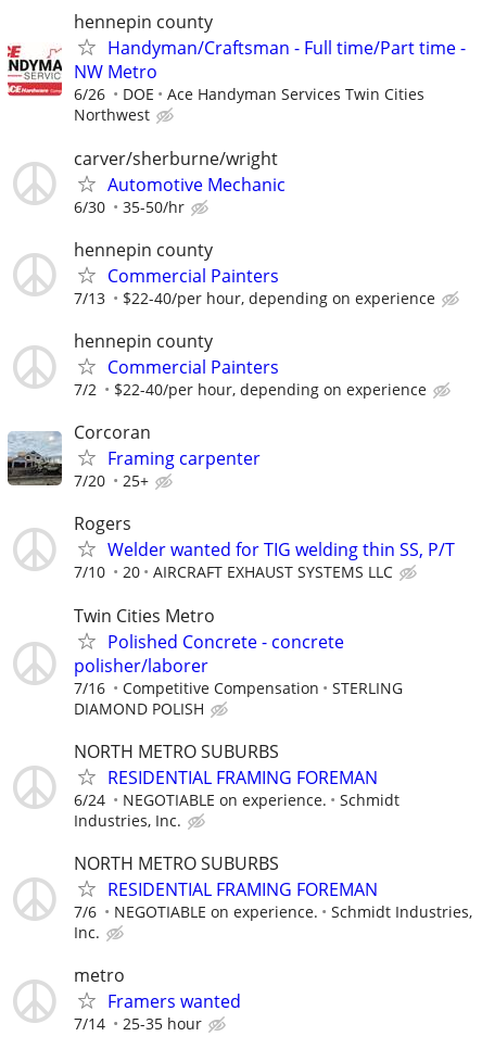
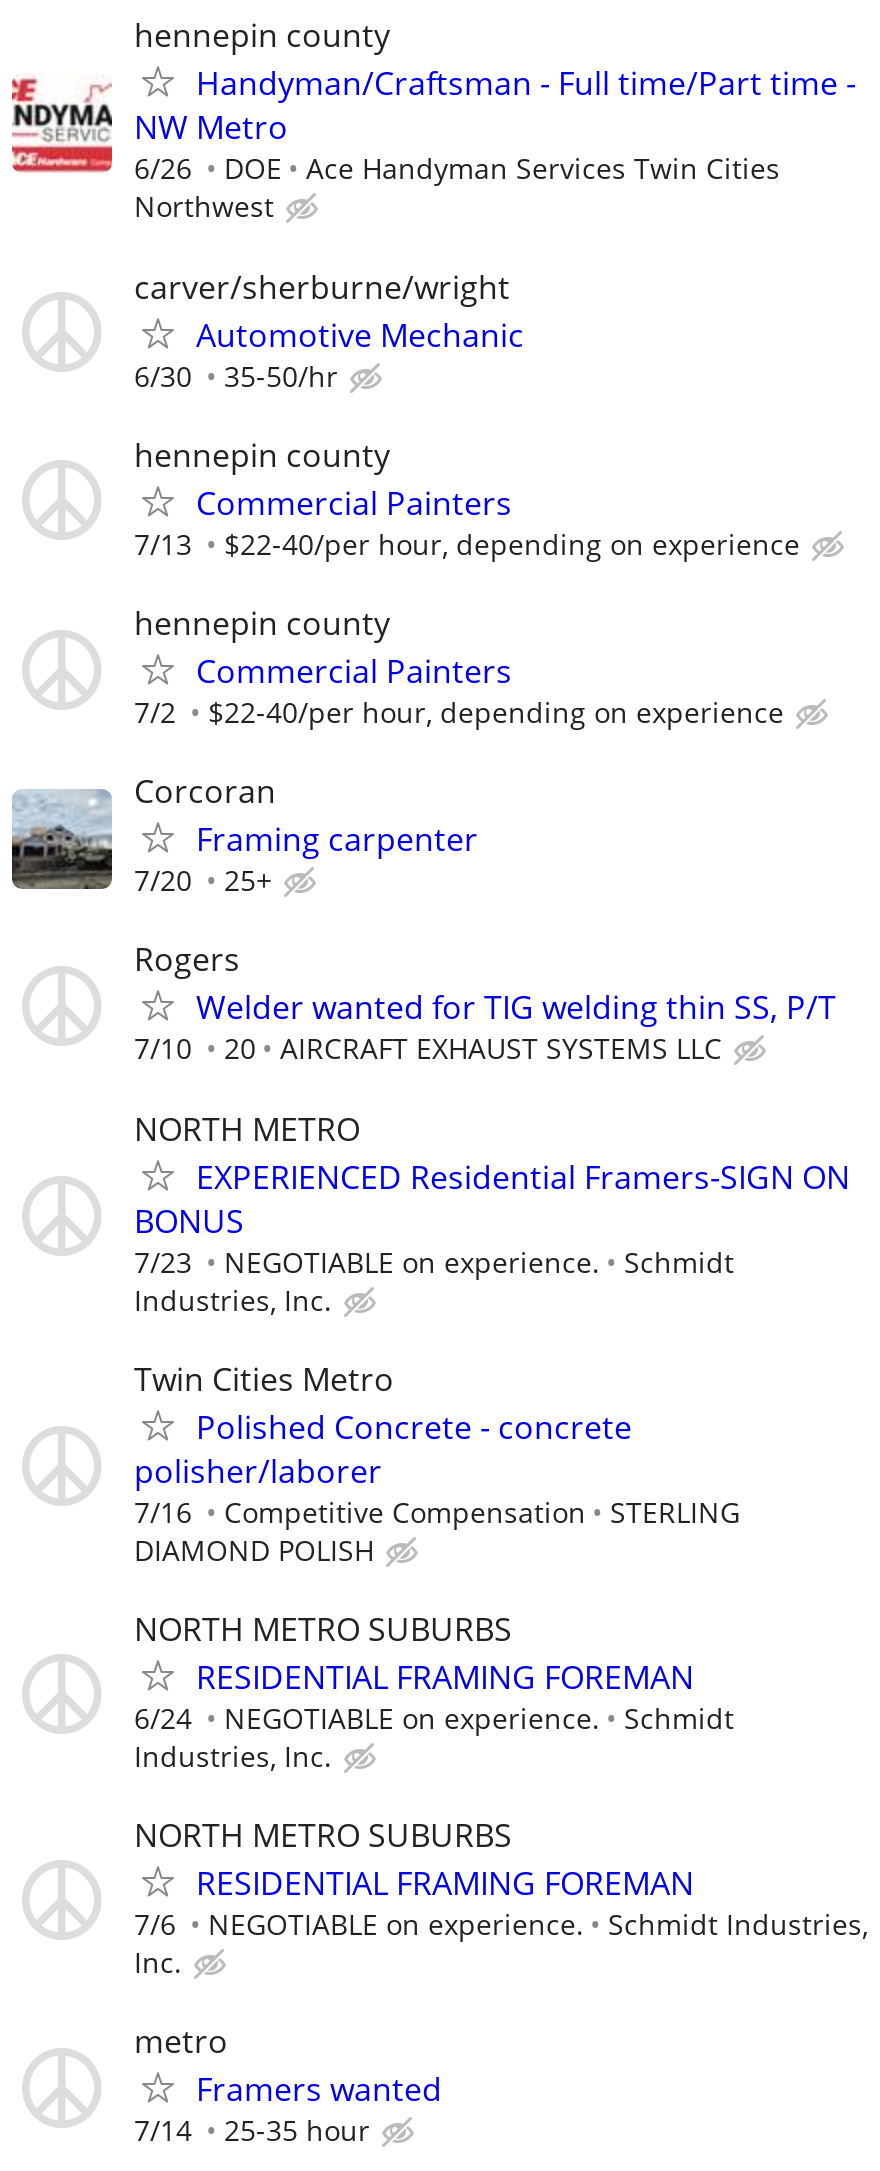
+ NORTH METRO
+ EXPERIENCED Residential Framers-SIGN ON
+ BONUS
+ 7/23
+ NEGOTIABLE on experience.
+ Schmidt
+ Industries, Inc.
